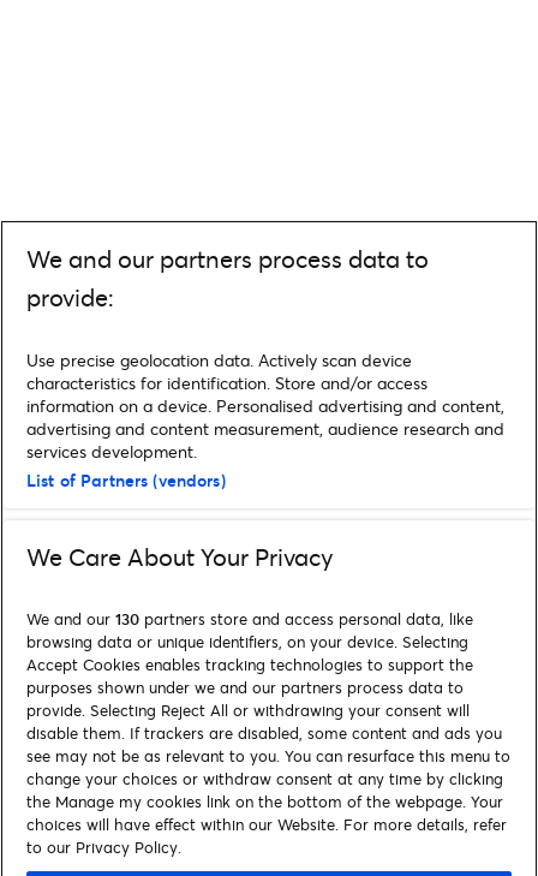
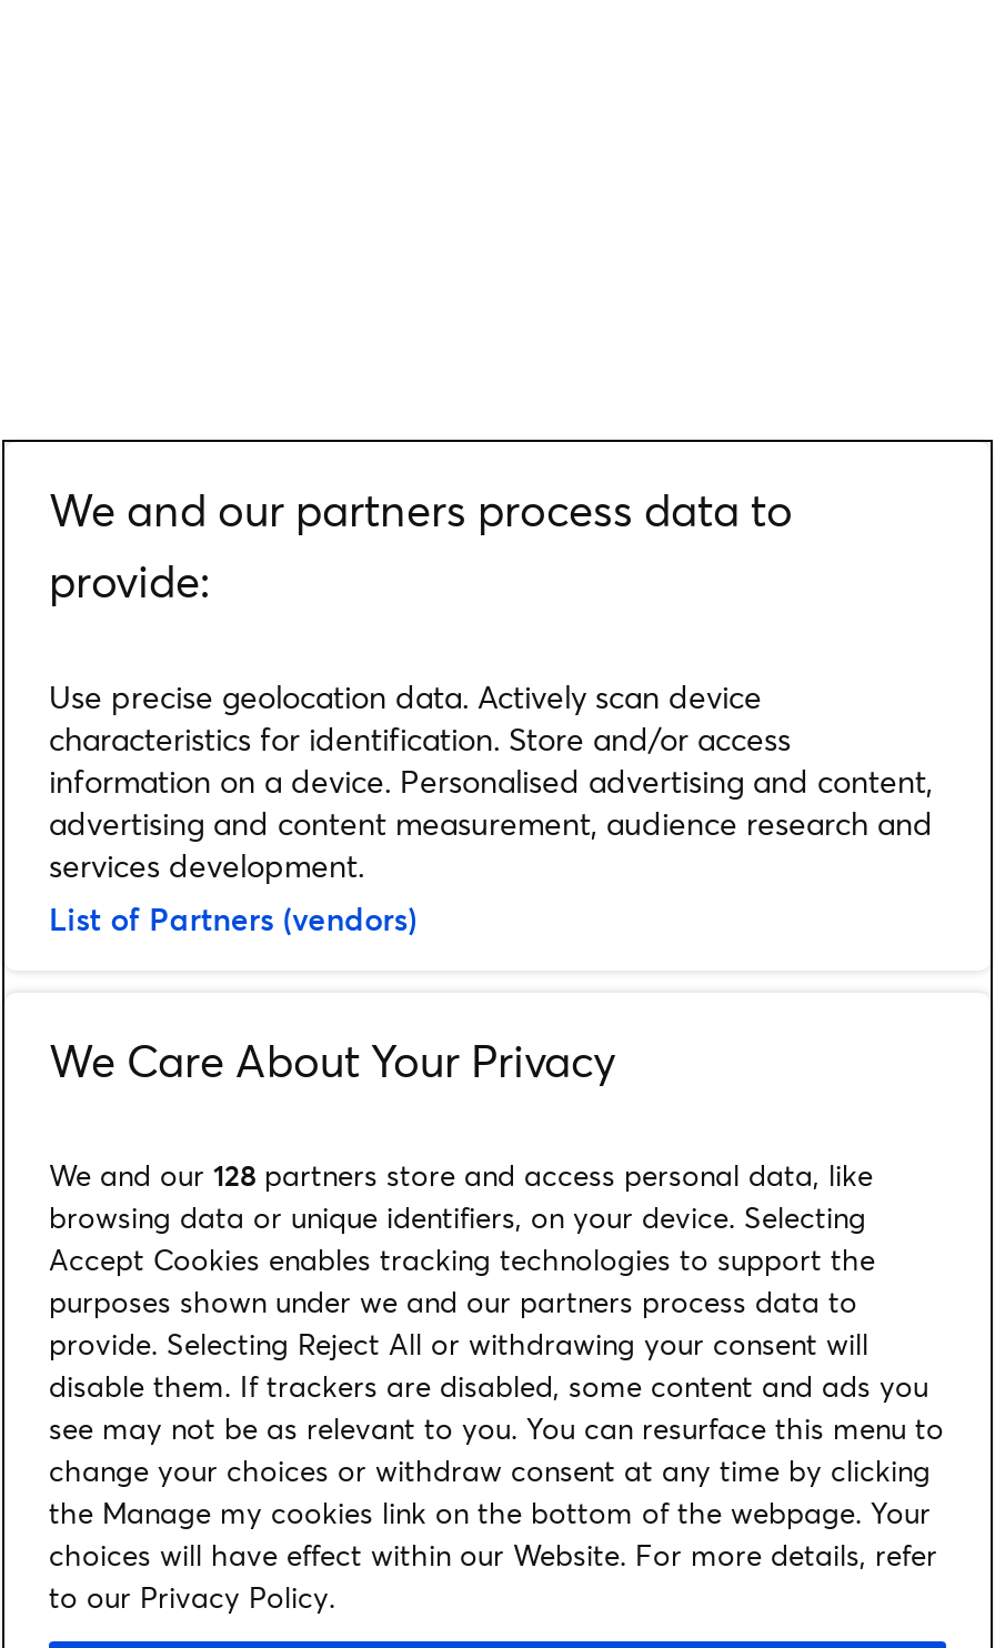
- We and our 130 partners store and access personal data, like
+ We and our 128 partners store and access personal data, like
